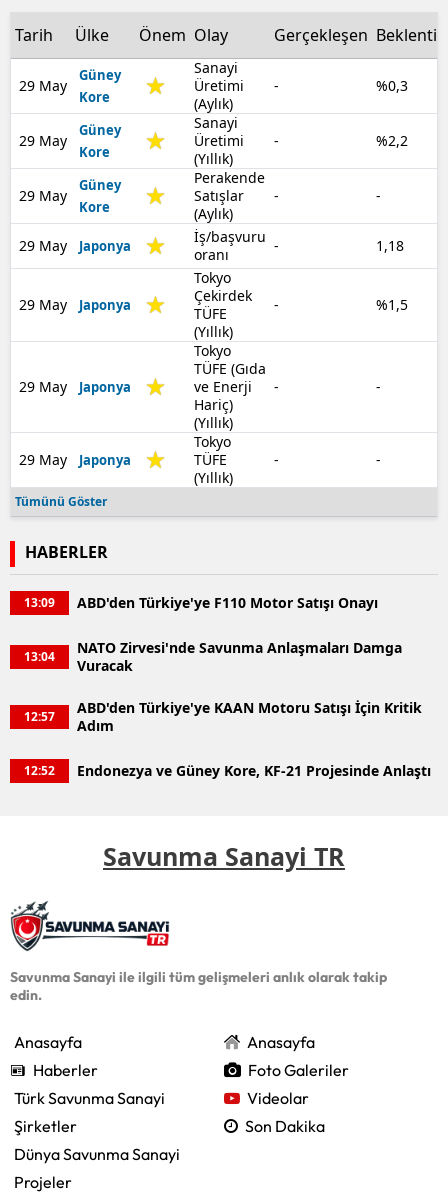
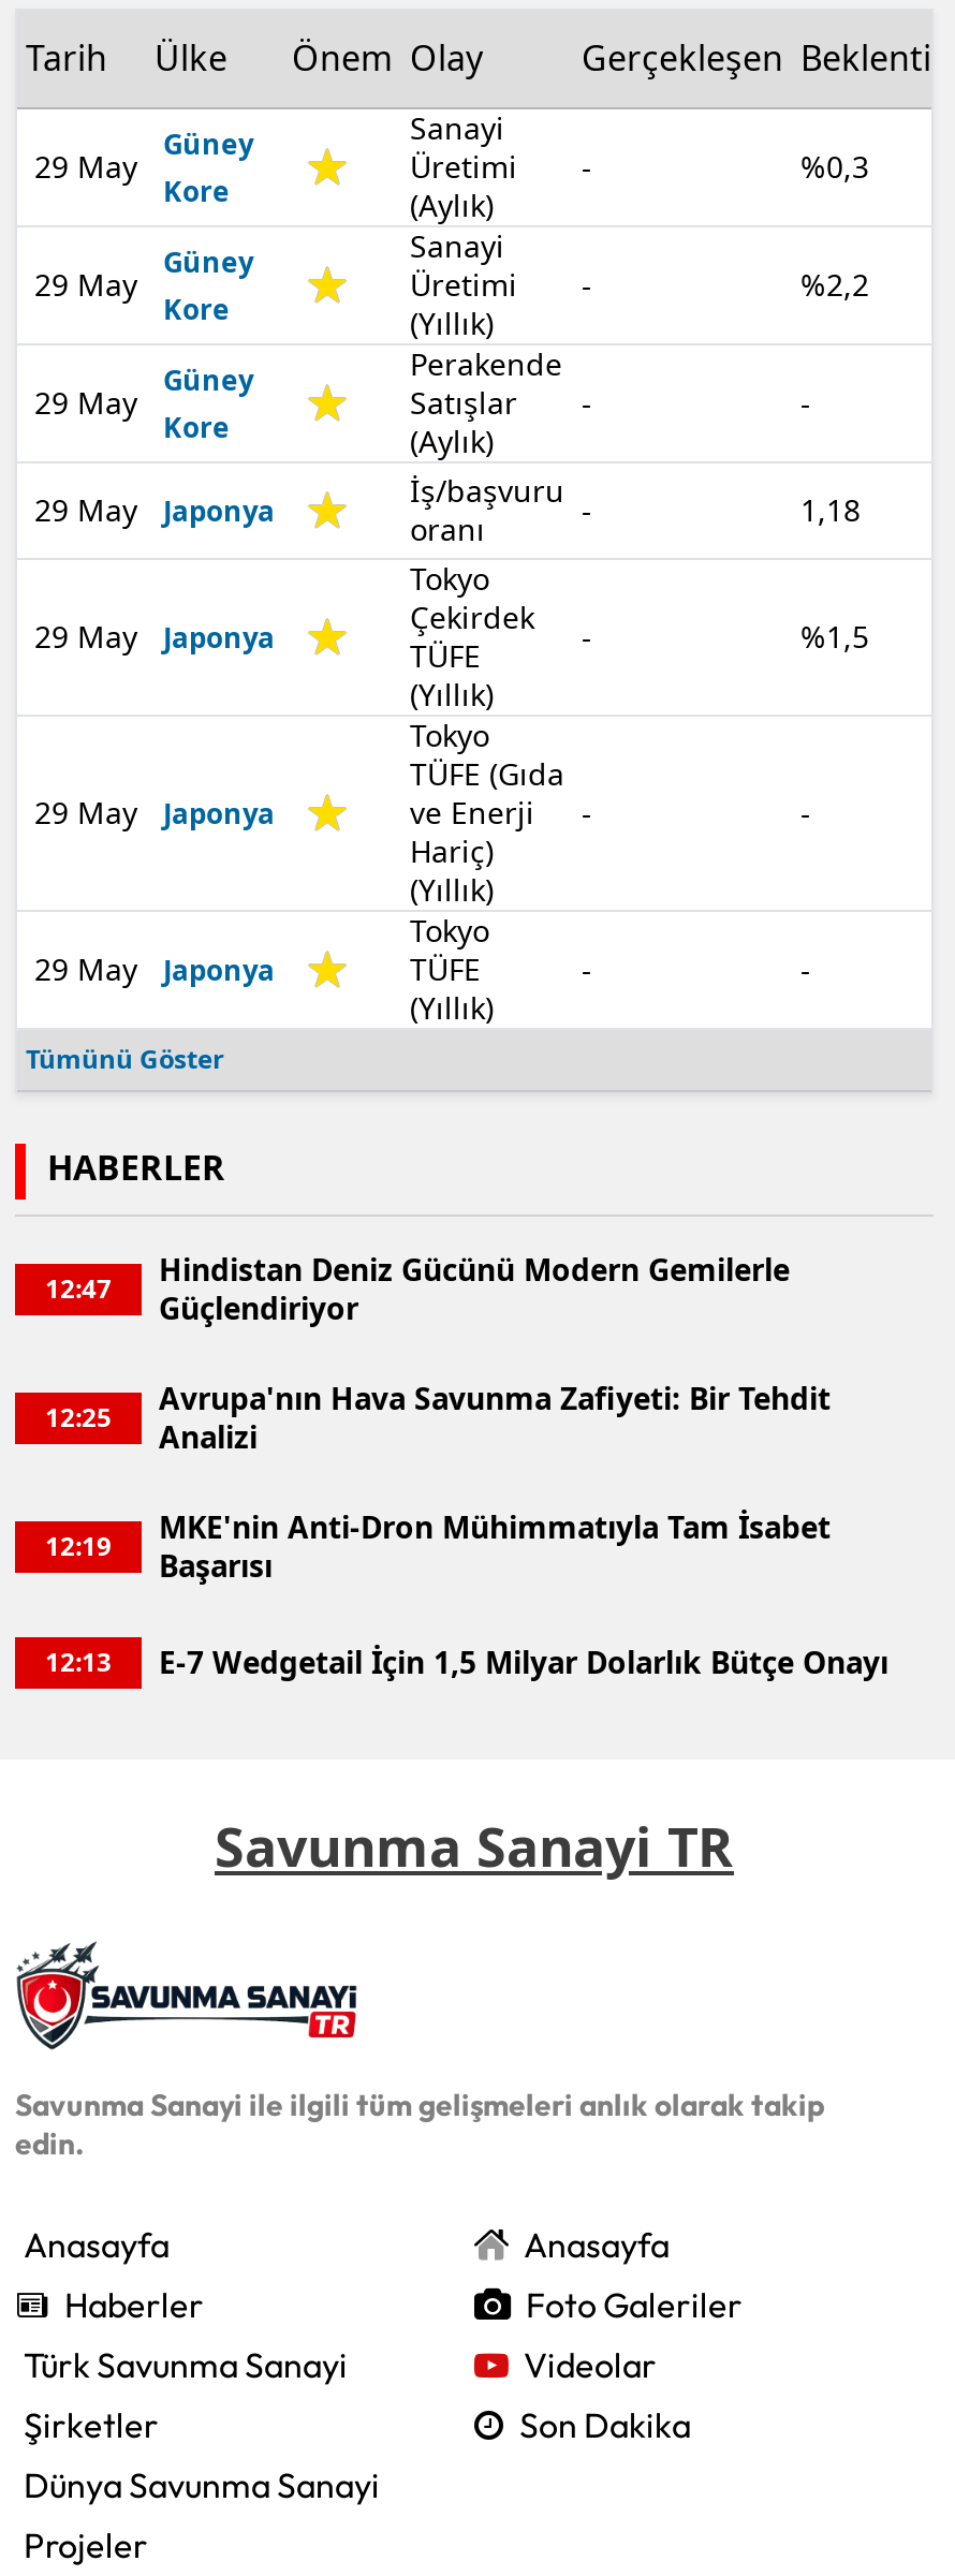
- 13:09
- ABD'den Türkiye'ye F110 Motor Satışı Onayı
+ 12:47
+ Hindistan Deniz Gücünü Modern Gemilerle
+ Güçlendiriyor

- 13:04
- NATO Zirvesi'nde Savunma Anlaşmaları Damga
- Vuracak
+ 12:25
+ Avrupa'nın Hava Savunma Zafiyeti: Bir Tehdit
+ Analizi

- 12:57
- ABD'den Türkiye'ye KAAN Motoru Satışı İçin Kritik
- Adım
+ 12:19
+ MKE'nin Anti-Dron Mühimmatıyla Tam İsabet
+ Başarısı

- 12:52
- Endonezya ve Güney Kore, KF-21 Projesinde Anlaştı
+ 12:13
+ E-7 Wedgetail İçin 1,5 Milyar Dolarlık Bütçe Onayı
